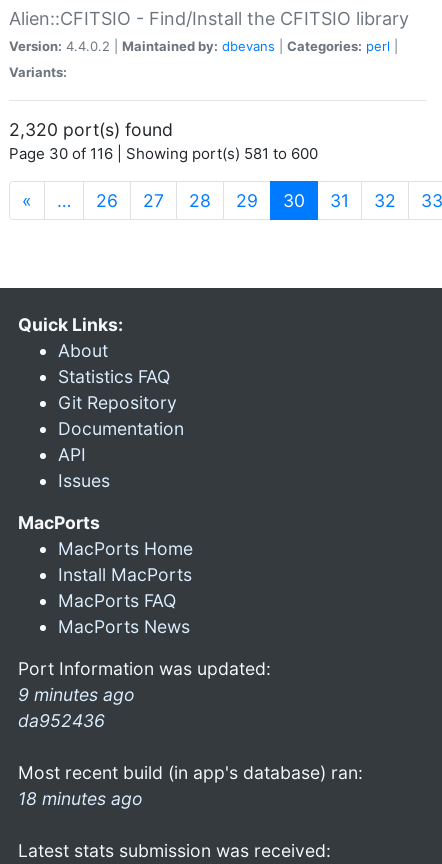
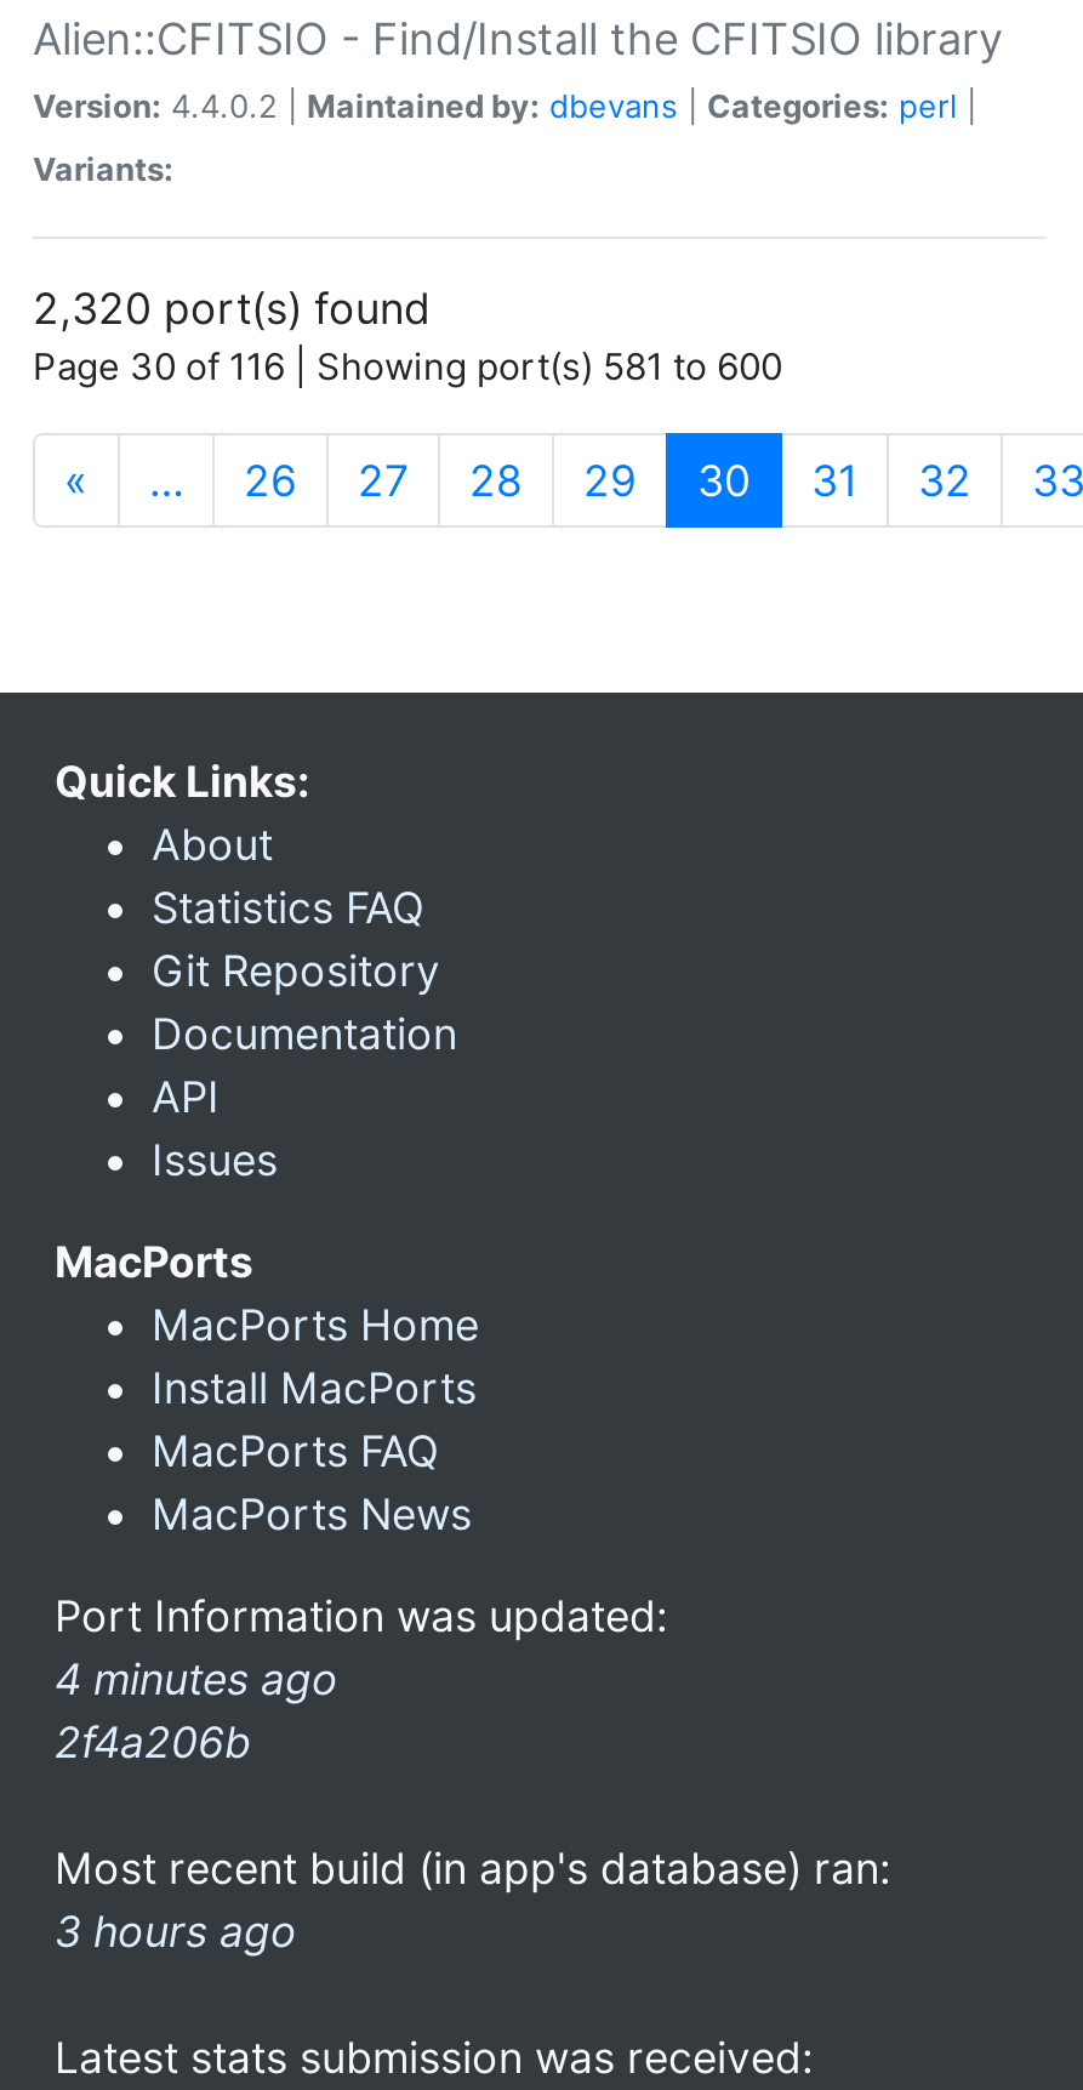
- 9 minutes ago
- da952436
+ 4 minutes ago
+ 2f4a206b

- 18 minutes ago
+ 3 hours ago
